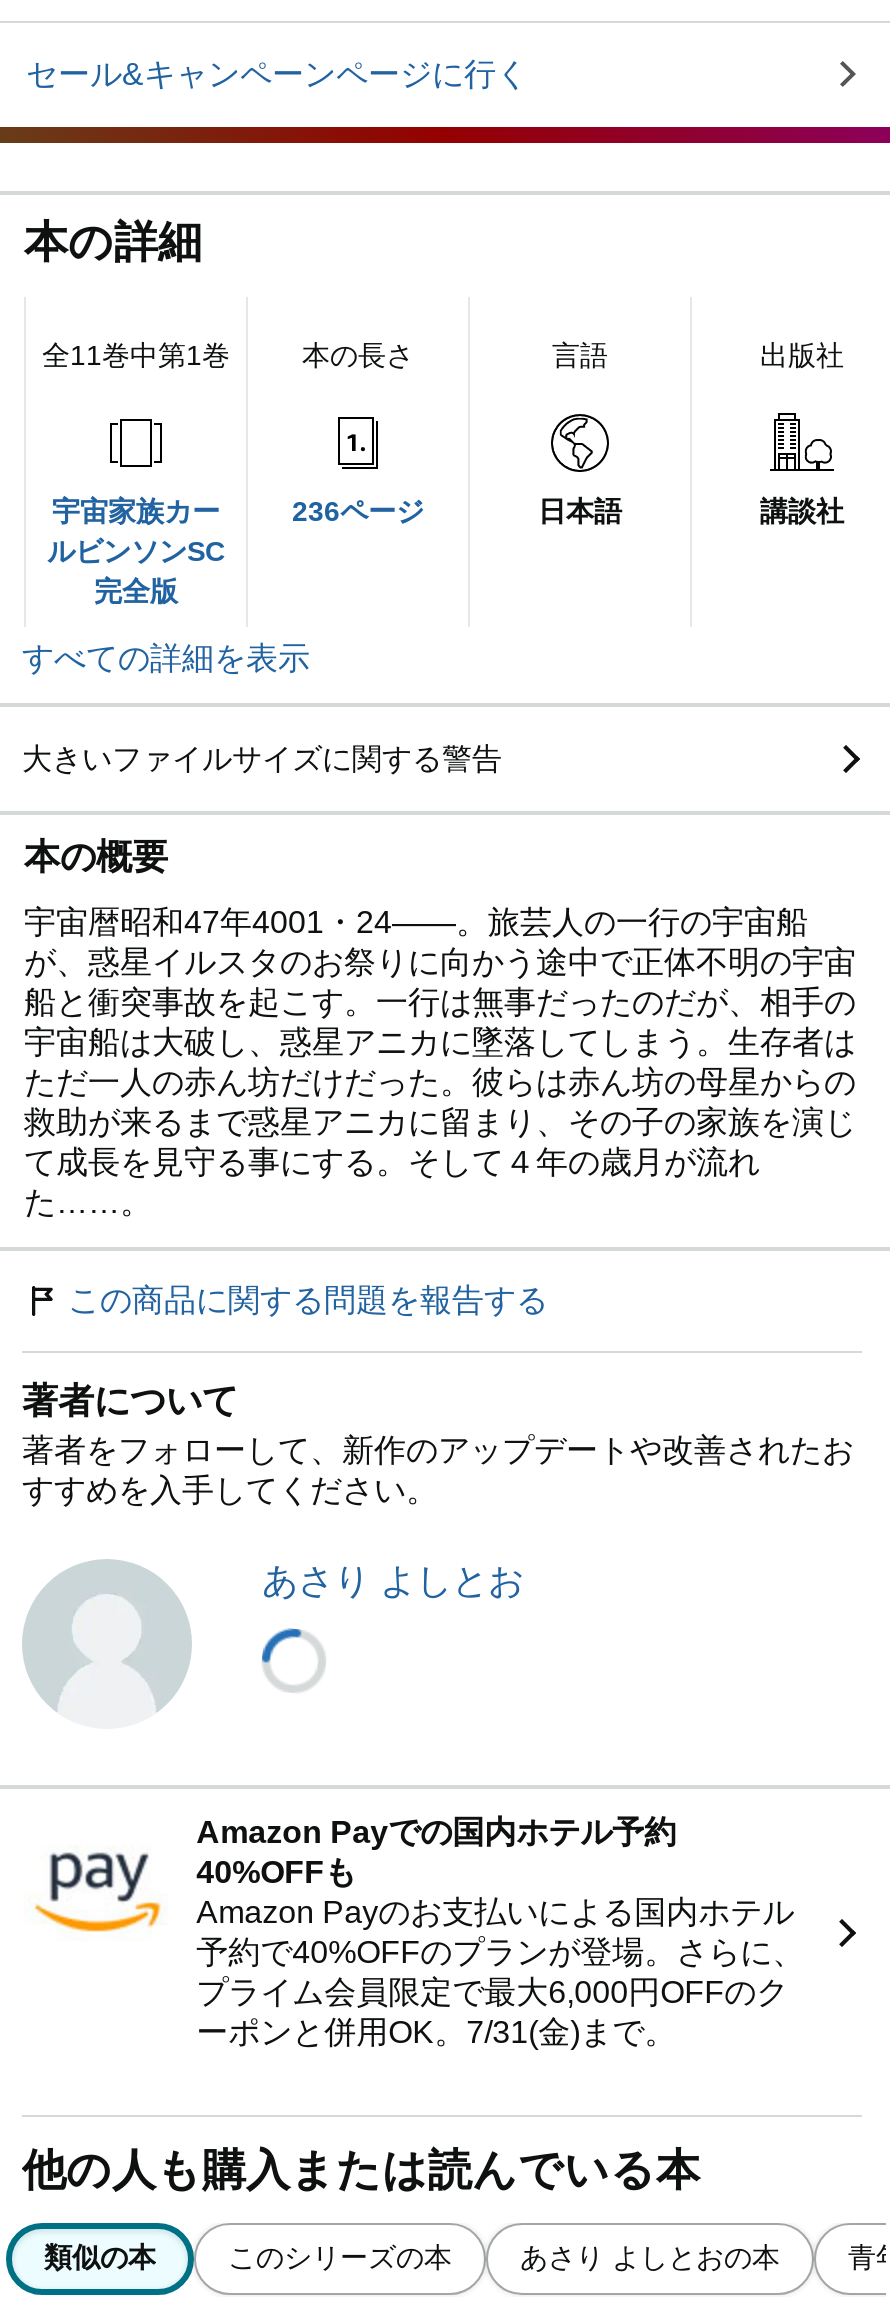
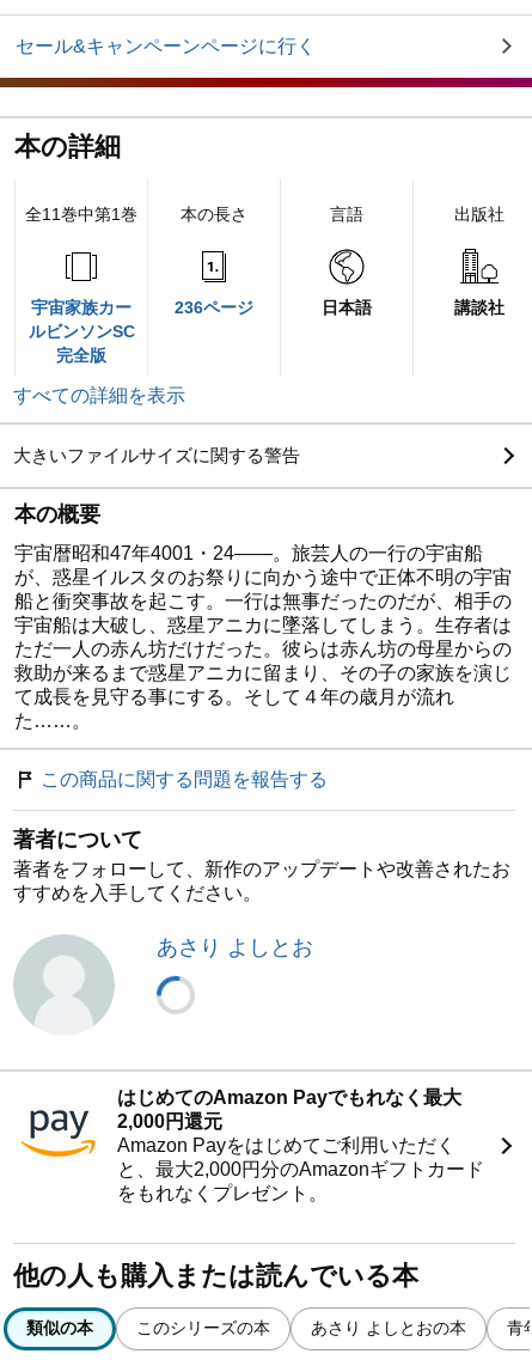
- Amazon Payでの国内ホテル予約
- 40%OFFも
- Amazon Payのお支払いによる国内ホテル
- 予約で40%OFFのプランが登場。さらに、
- プライム会員限定で最大6,000円OFFのク
- ーポンと併用OK。7/31(金)まで。
+ はじめてのAmazon Payでもれなく最大
+ 2,000円還元
+ Amazon Payをはじめてご利用いただく
+ と、最大2,000円分のAmazonギフトカード
+ をもれなくプレゼント。
